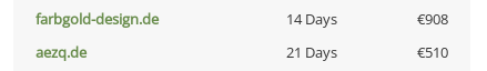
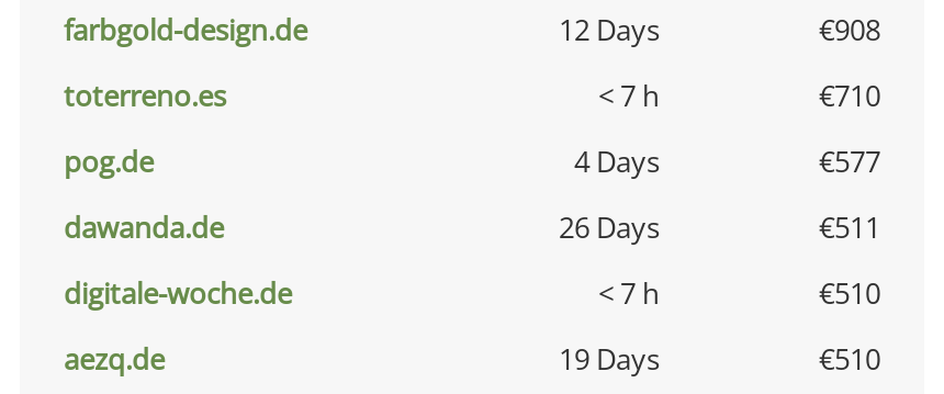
- 14 Days
+ 12 Days

+ toterreno.es
+ < 7 h
+ €710
+ pog.de
+ 4 Days
+ €577
+ dawanda.de
+ 26 Days
+ €511
+ digitale-woche.de
+ < 7 h
+ €510

- 21 Days
+ 19 Days
